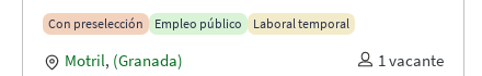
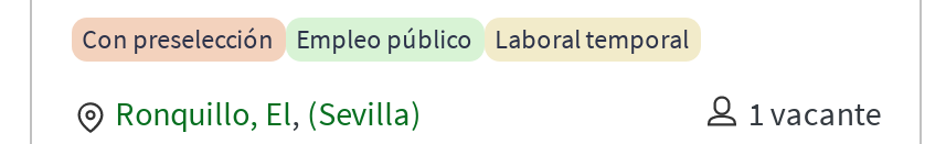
- Motril, (Granada)
+ Ronquillo, El, (Sevilla)
